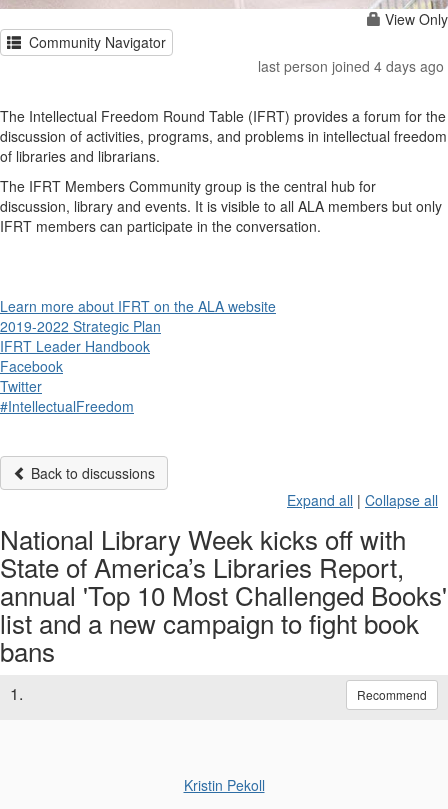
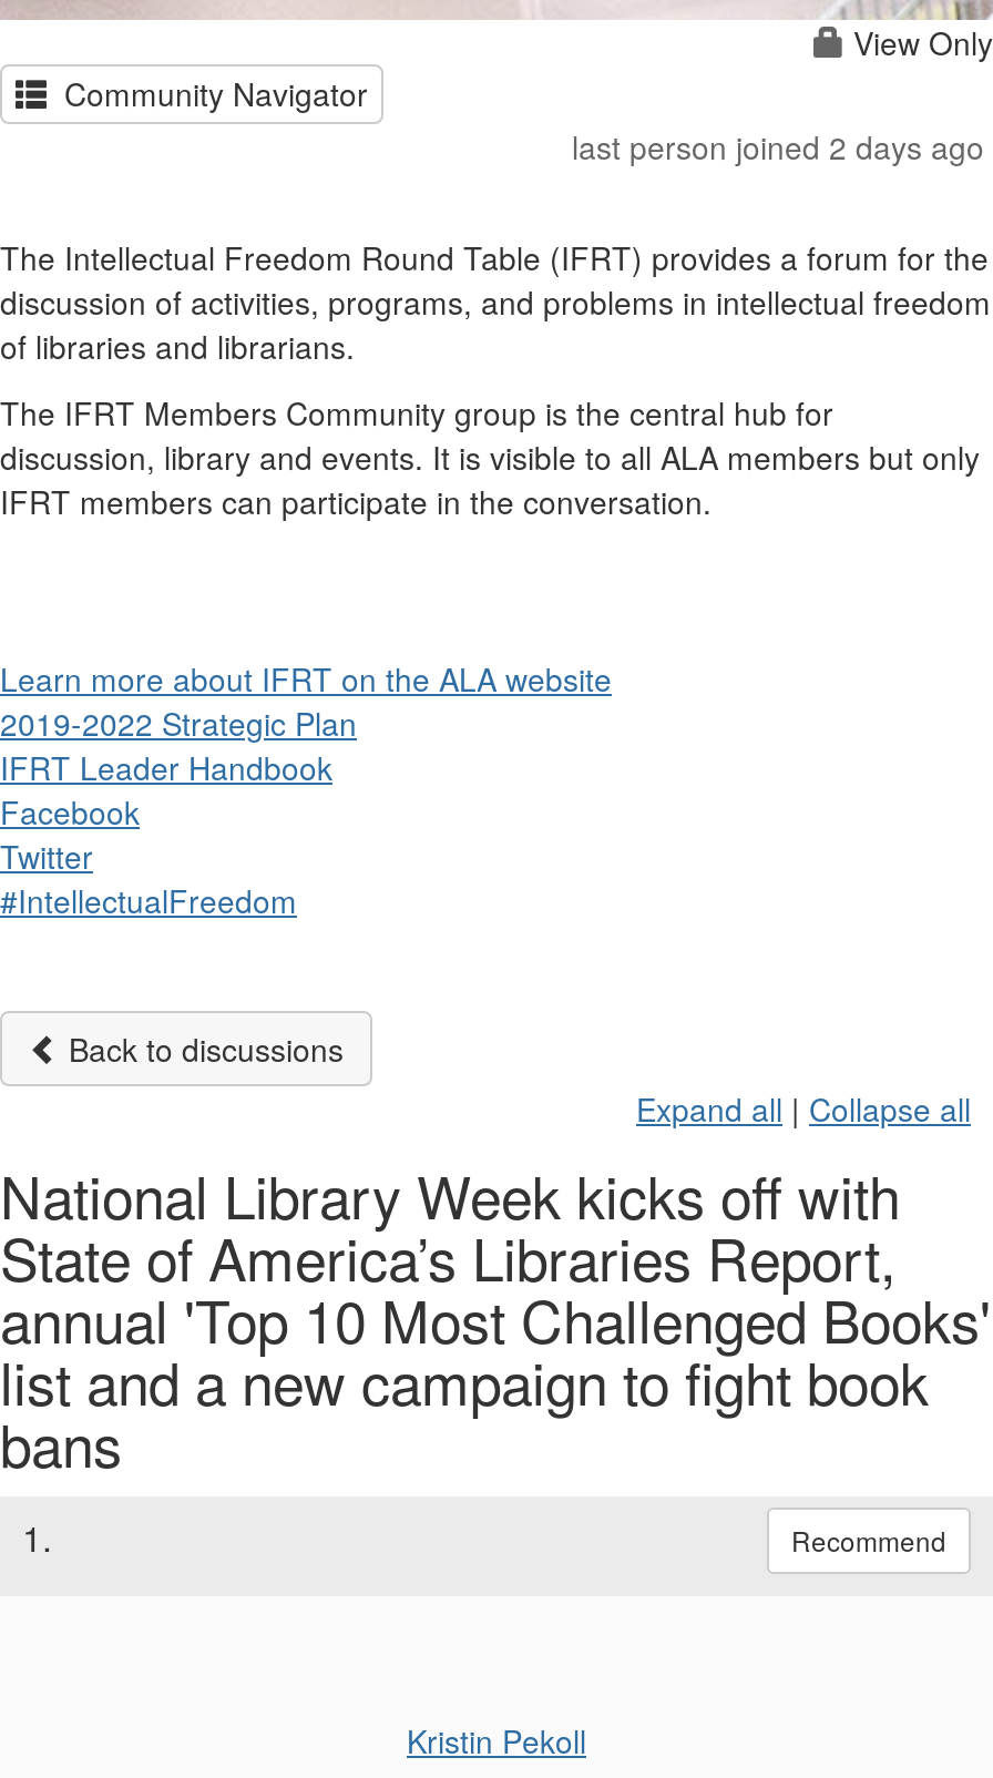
- last person joined 4 days ago
+ last person joined 2 days ago
